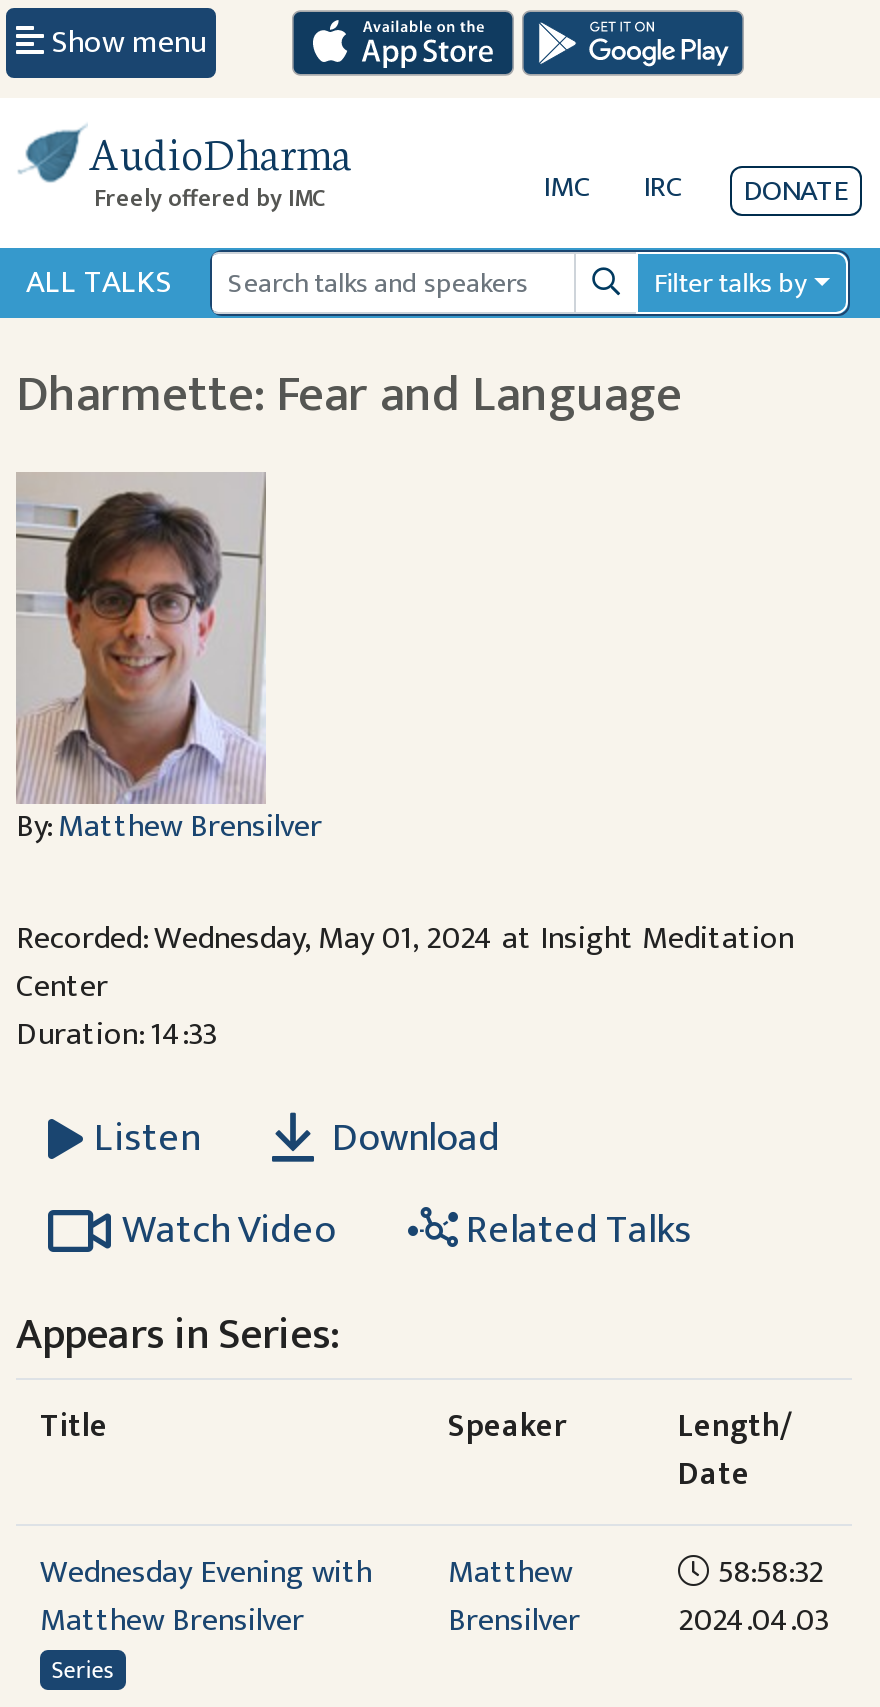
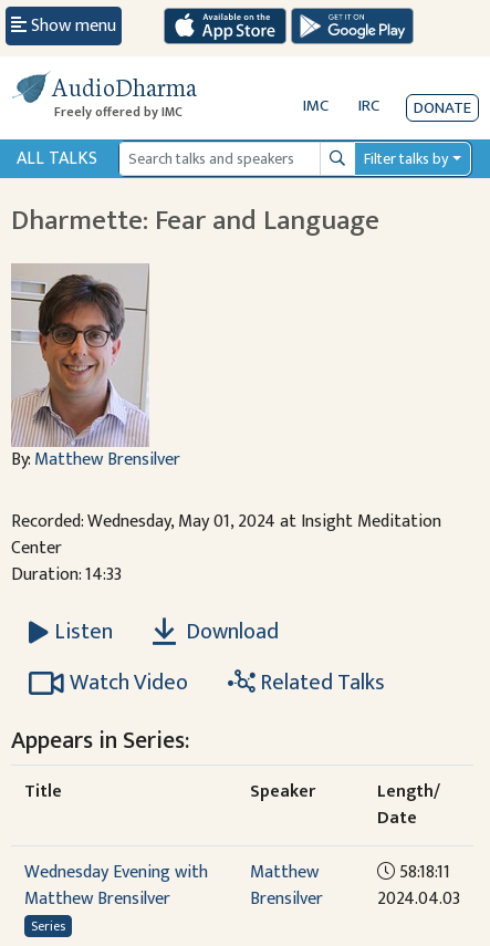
- 58:58:32
+ 58:18:11
